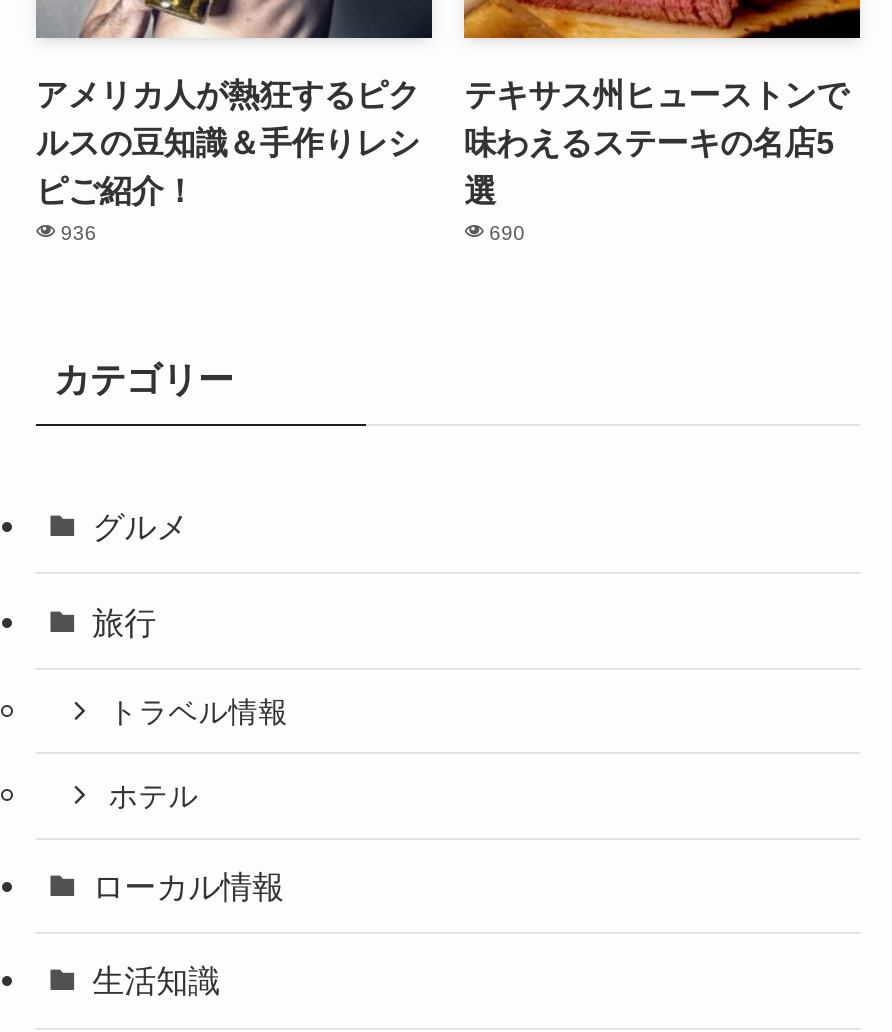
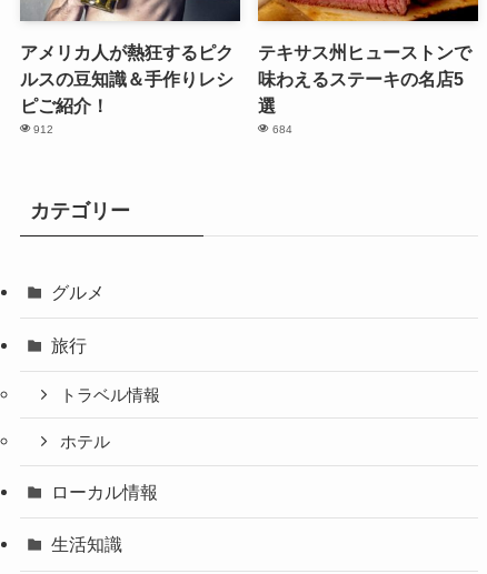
- 936
+ 912

- 690
+ 684
